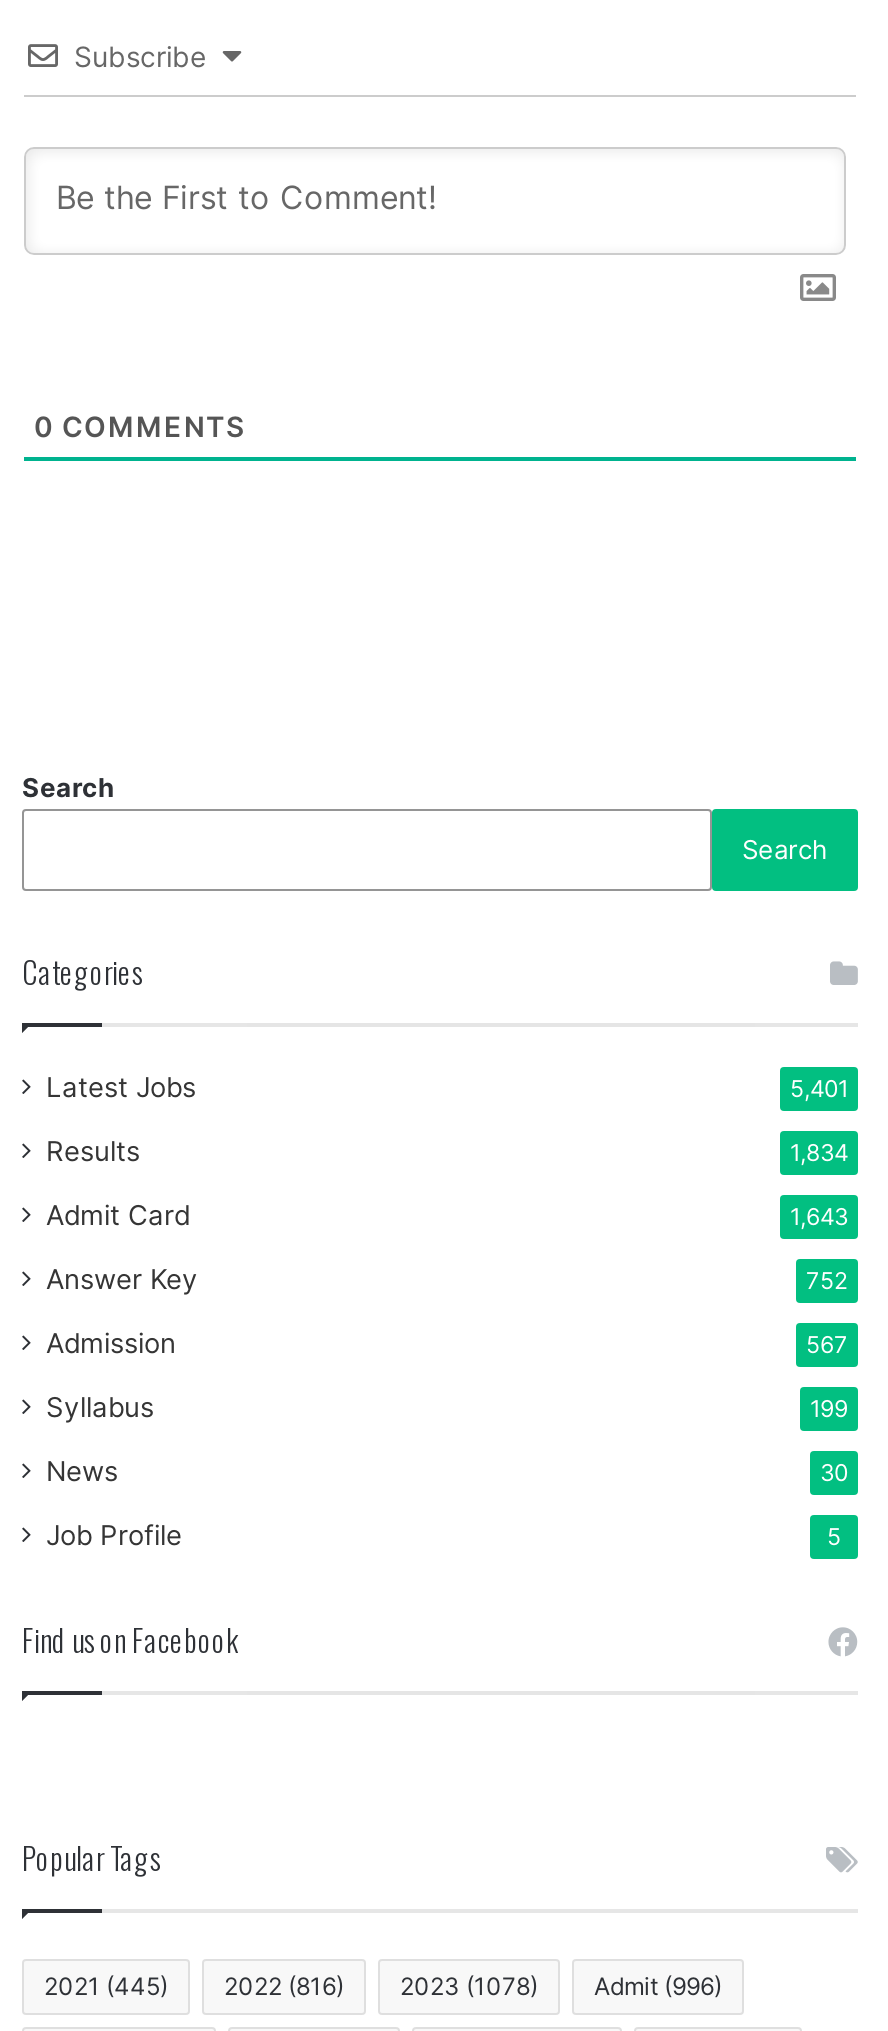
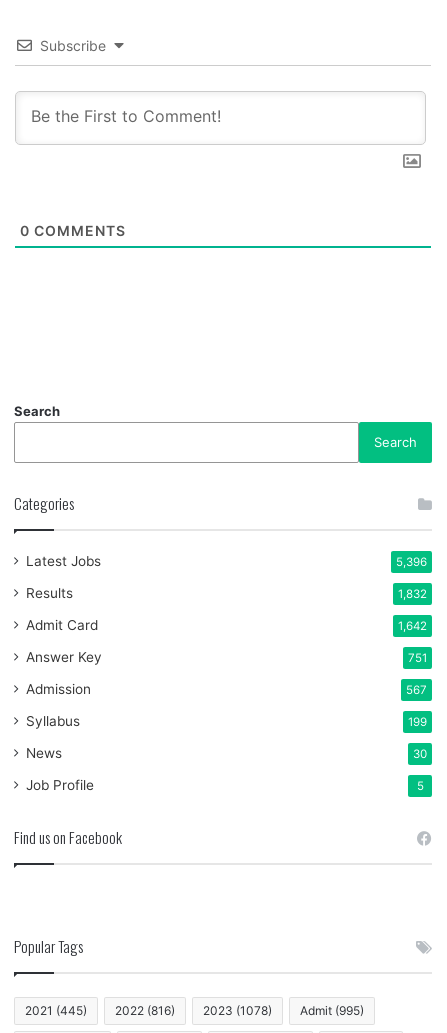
- 5,401
+ 5,396

- 1,834
+ 1,832

- 1,643
+ 1,642

- 752
+ 751

- 2021 (445) 2022 (816) 2023 (1078) Admit (996)
+ 2021 (445) 2022 (816) 2023 (1078) Admit (995)
